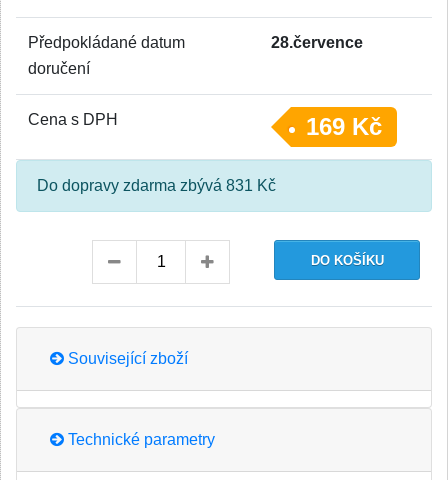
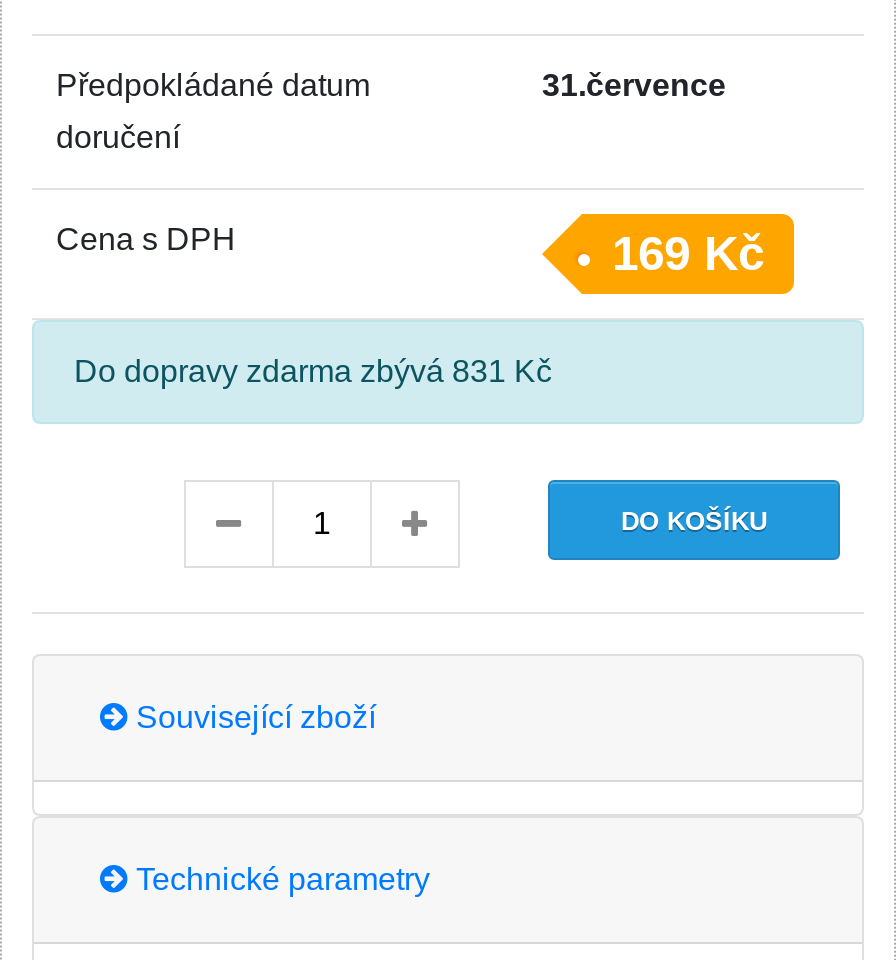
- 28.července
+ 31.července
